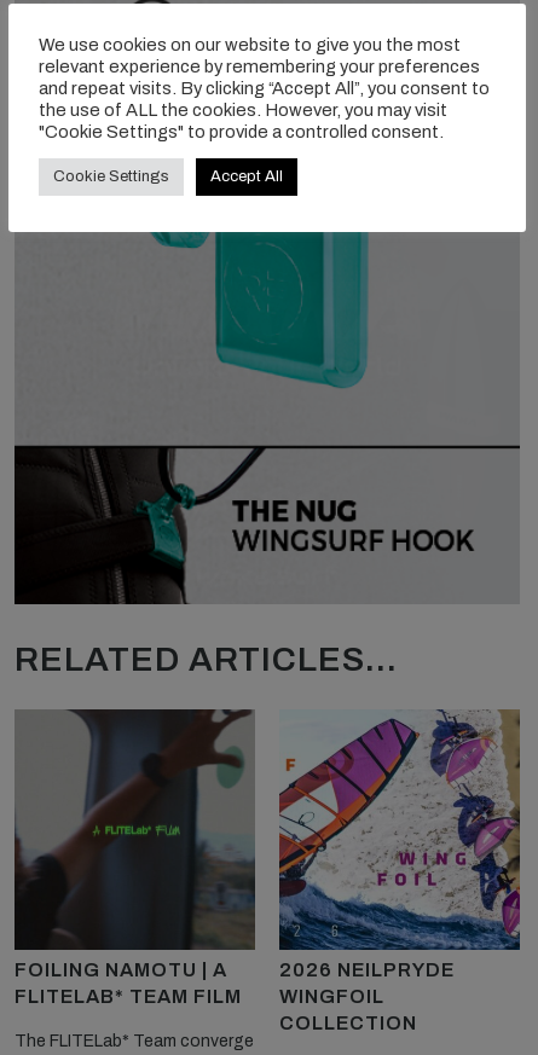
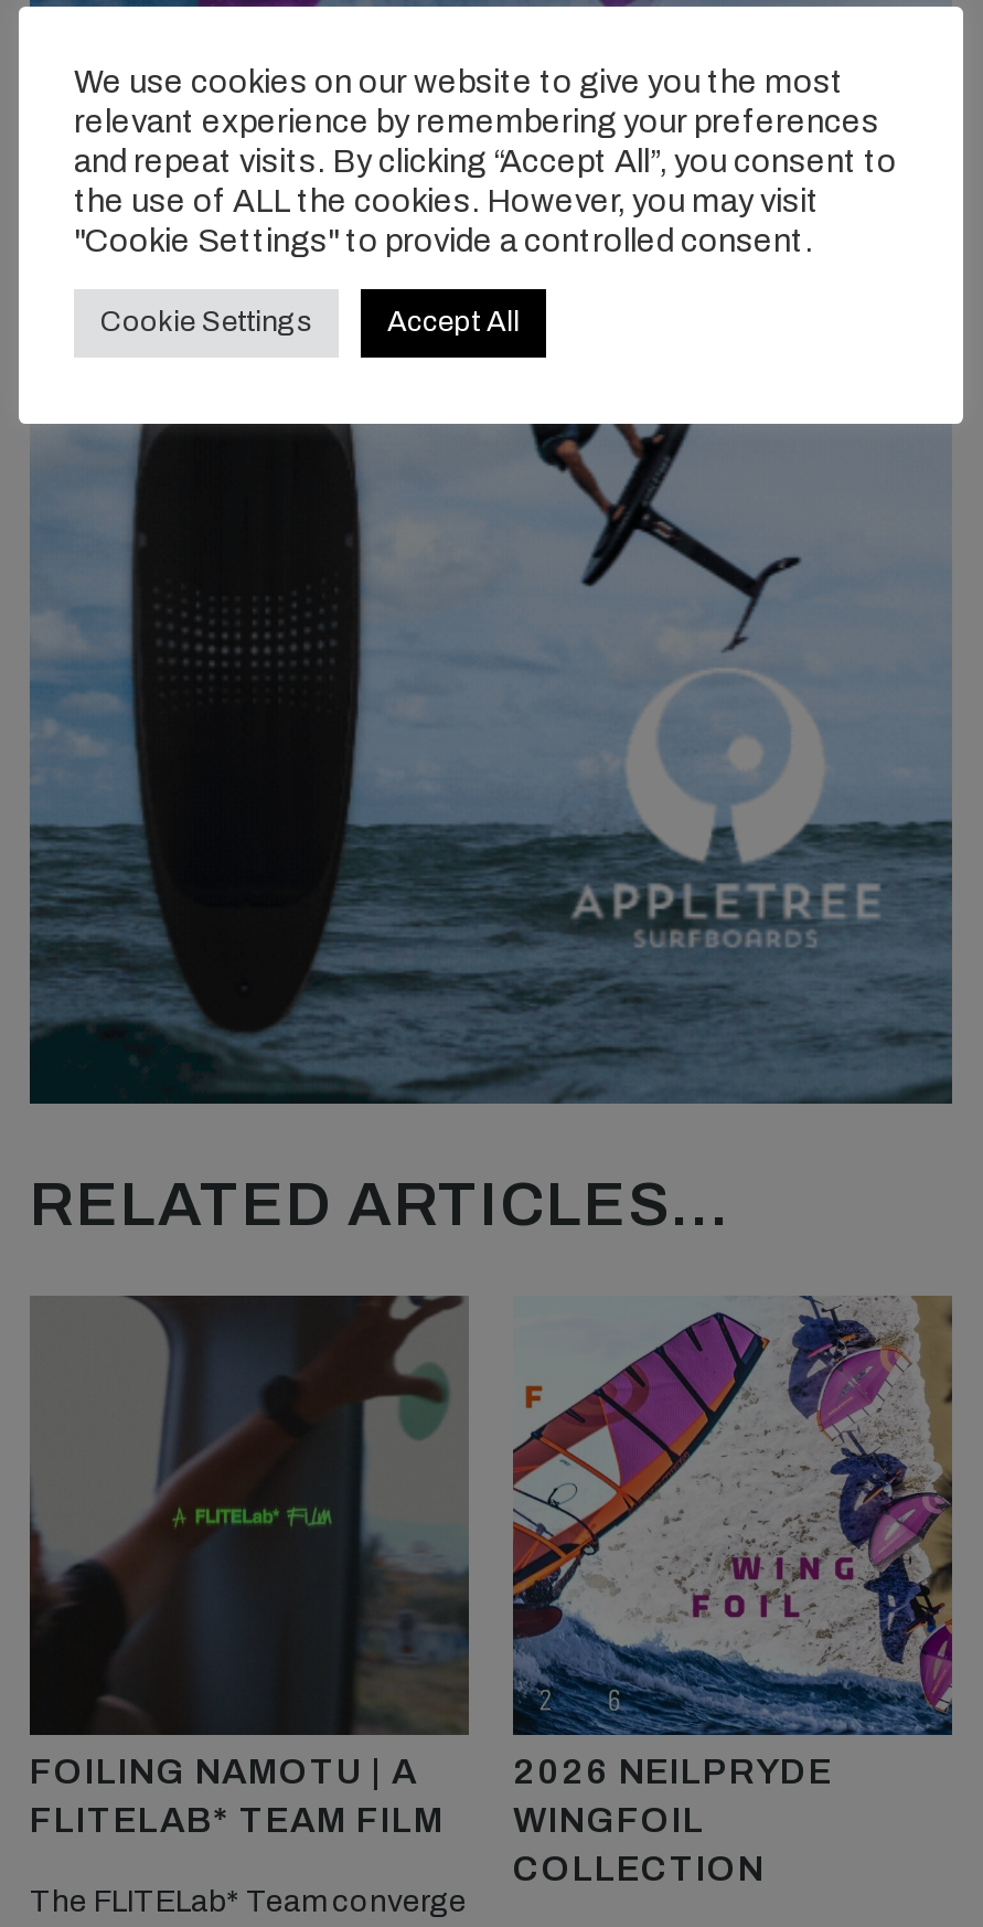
- [image]
+ [image]
